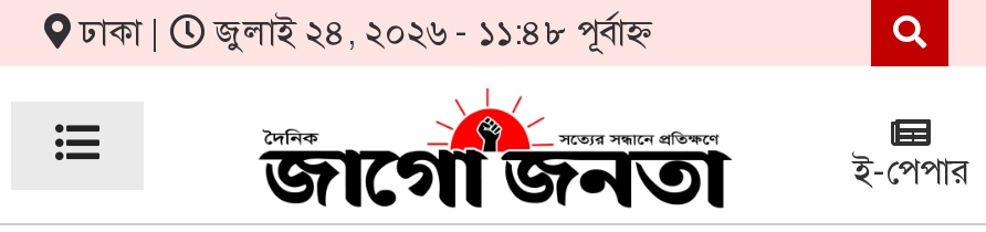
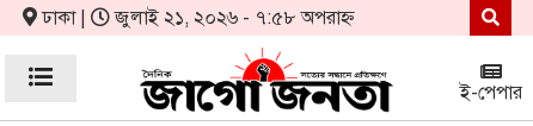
- জুলাই ২৪, ২০২৬ - ১১:৪৮ পূর্বাহ্ন
+ জুলাই ২১, ২০২৬ - ৭:৫৮ অপরাহ্ন
